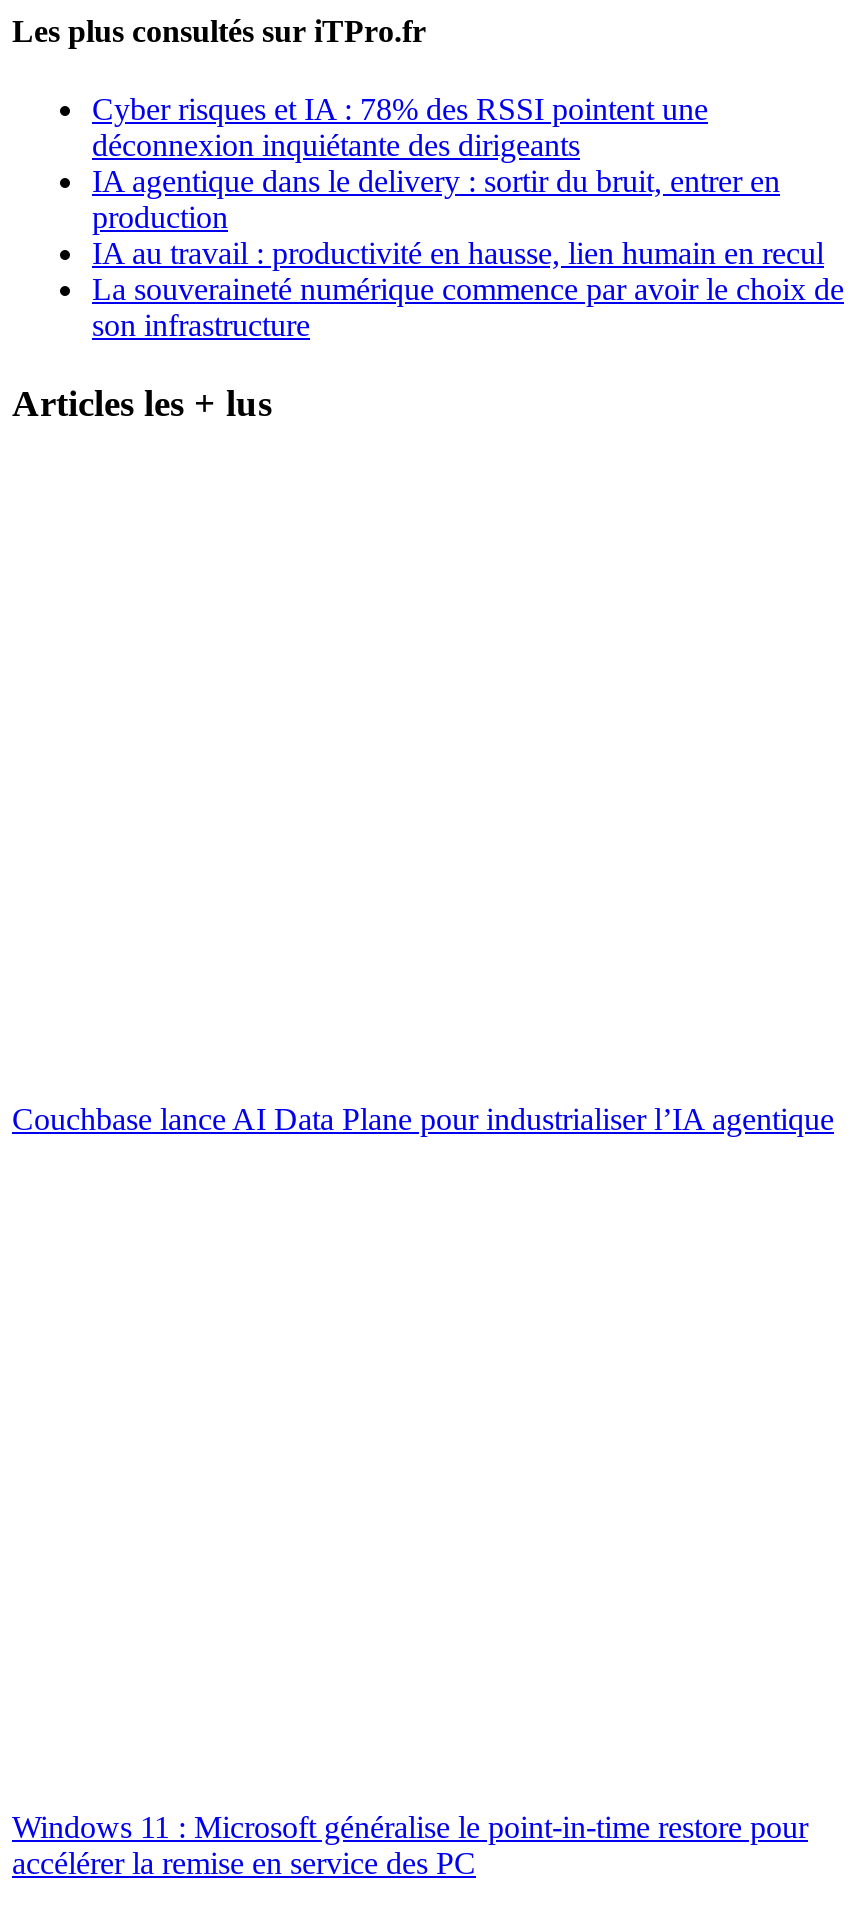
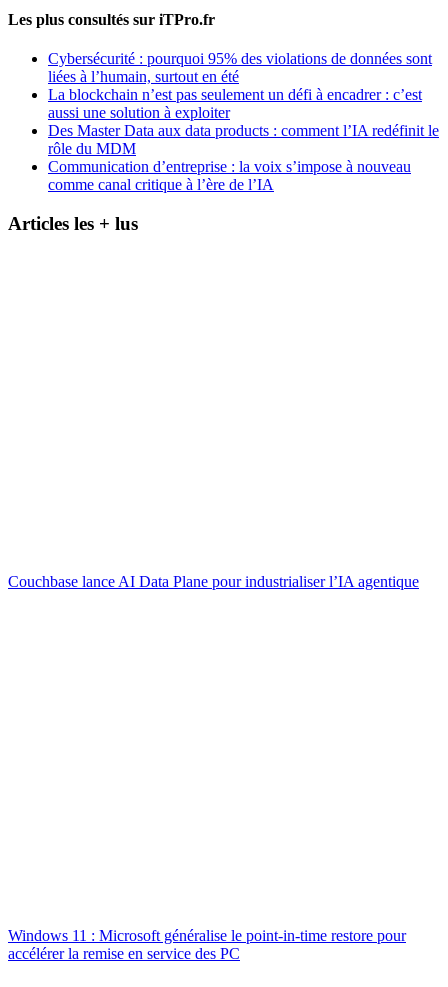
- Cyber risques et IA : 78% des RSSI pointent une
- déconnexion inquiétante des dirigeants
- IA agentique dans le delivery : sortir du bruit, entrer en
- production
- IA au travail : productivité en hausse, lien humain en recul
- La souveraineté numérique commence par avoir le choix de
- son infrastructure
+ Cybersécurité : pourquoi 95% des violations de données sont
+ liées à l’humain, surtout en été
+ La blockchain n’est pas seulement un défi à encadrer : c’est
+ aussi une solution à exploiter
+ Des Master Data aux data products : comment l’IA redéfinit le
+ rôle du MDM
+ Communication d’entreprise : la voix s’impose à nouveau
+ comme canal critique à l’ère de l’IA
